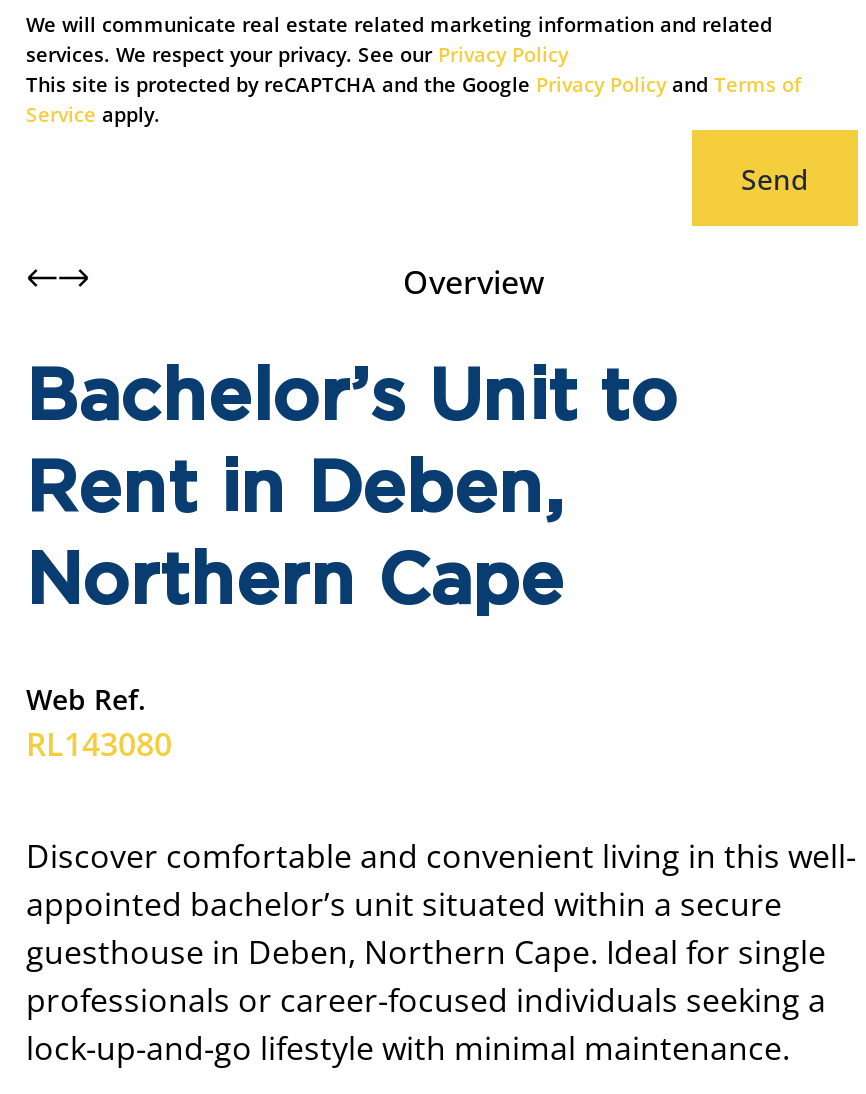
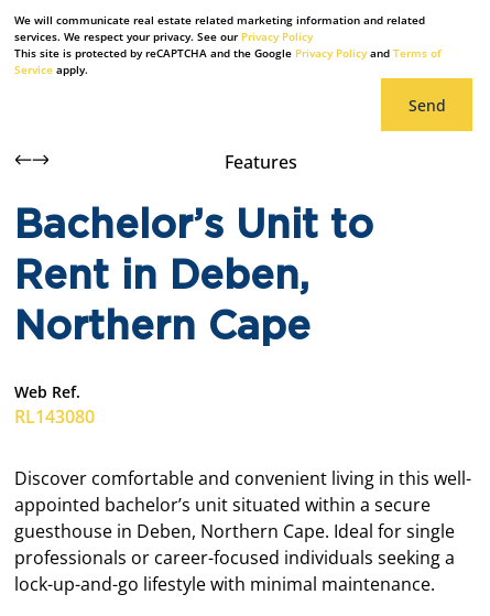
- Overview
+ Features
